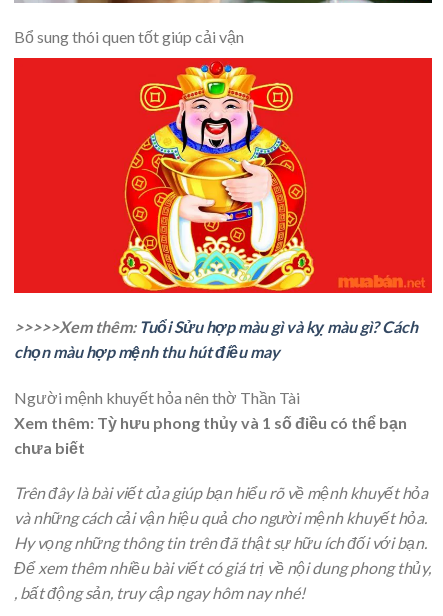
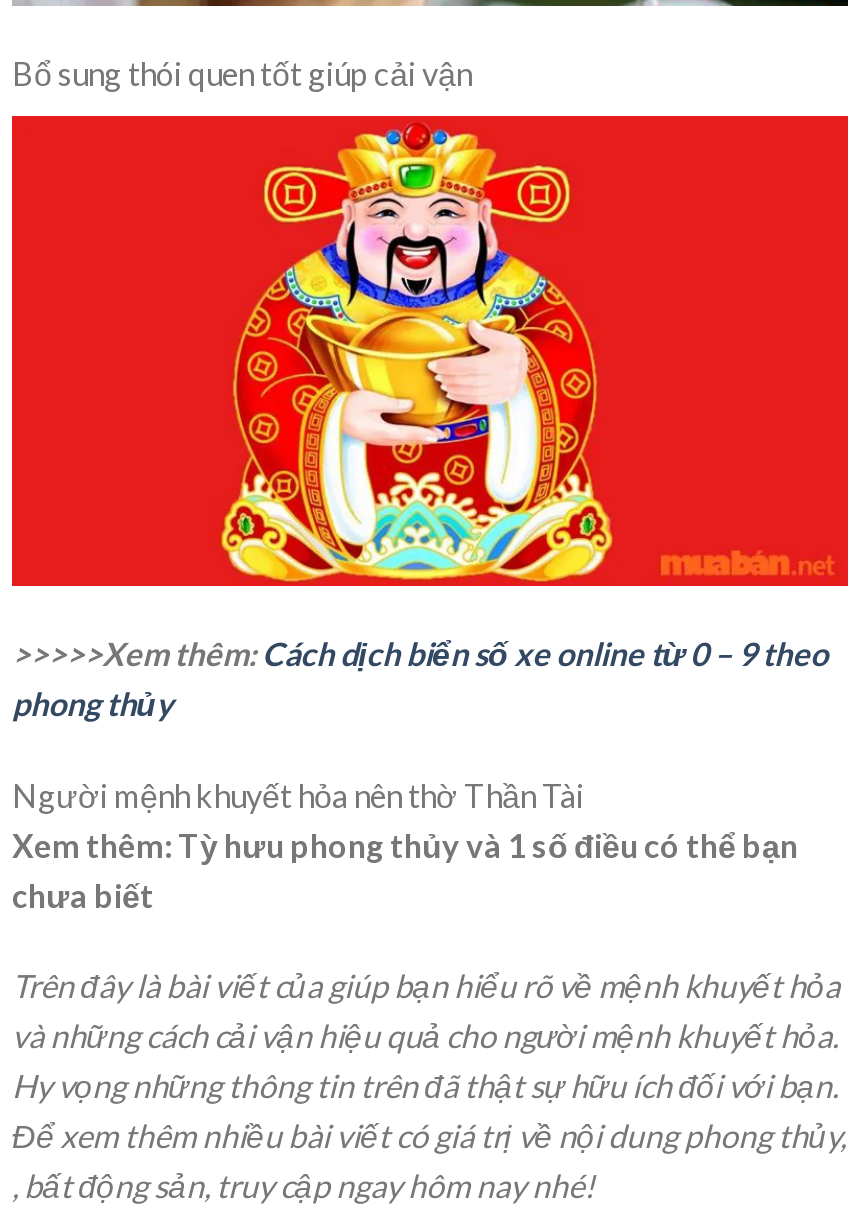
- >>>>>Xem thêm: Tuổi Sửu hợp màu gì và kỵ màu gì? Cách
- chọn màu hợp mệnh thu hút điều may
+ >>>>>Xem thêm: Cách dịch biển số xe online từ 0 – 9 theo
+ phong thủy
